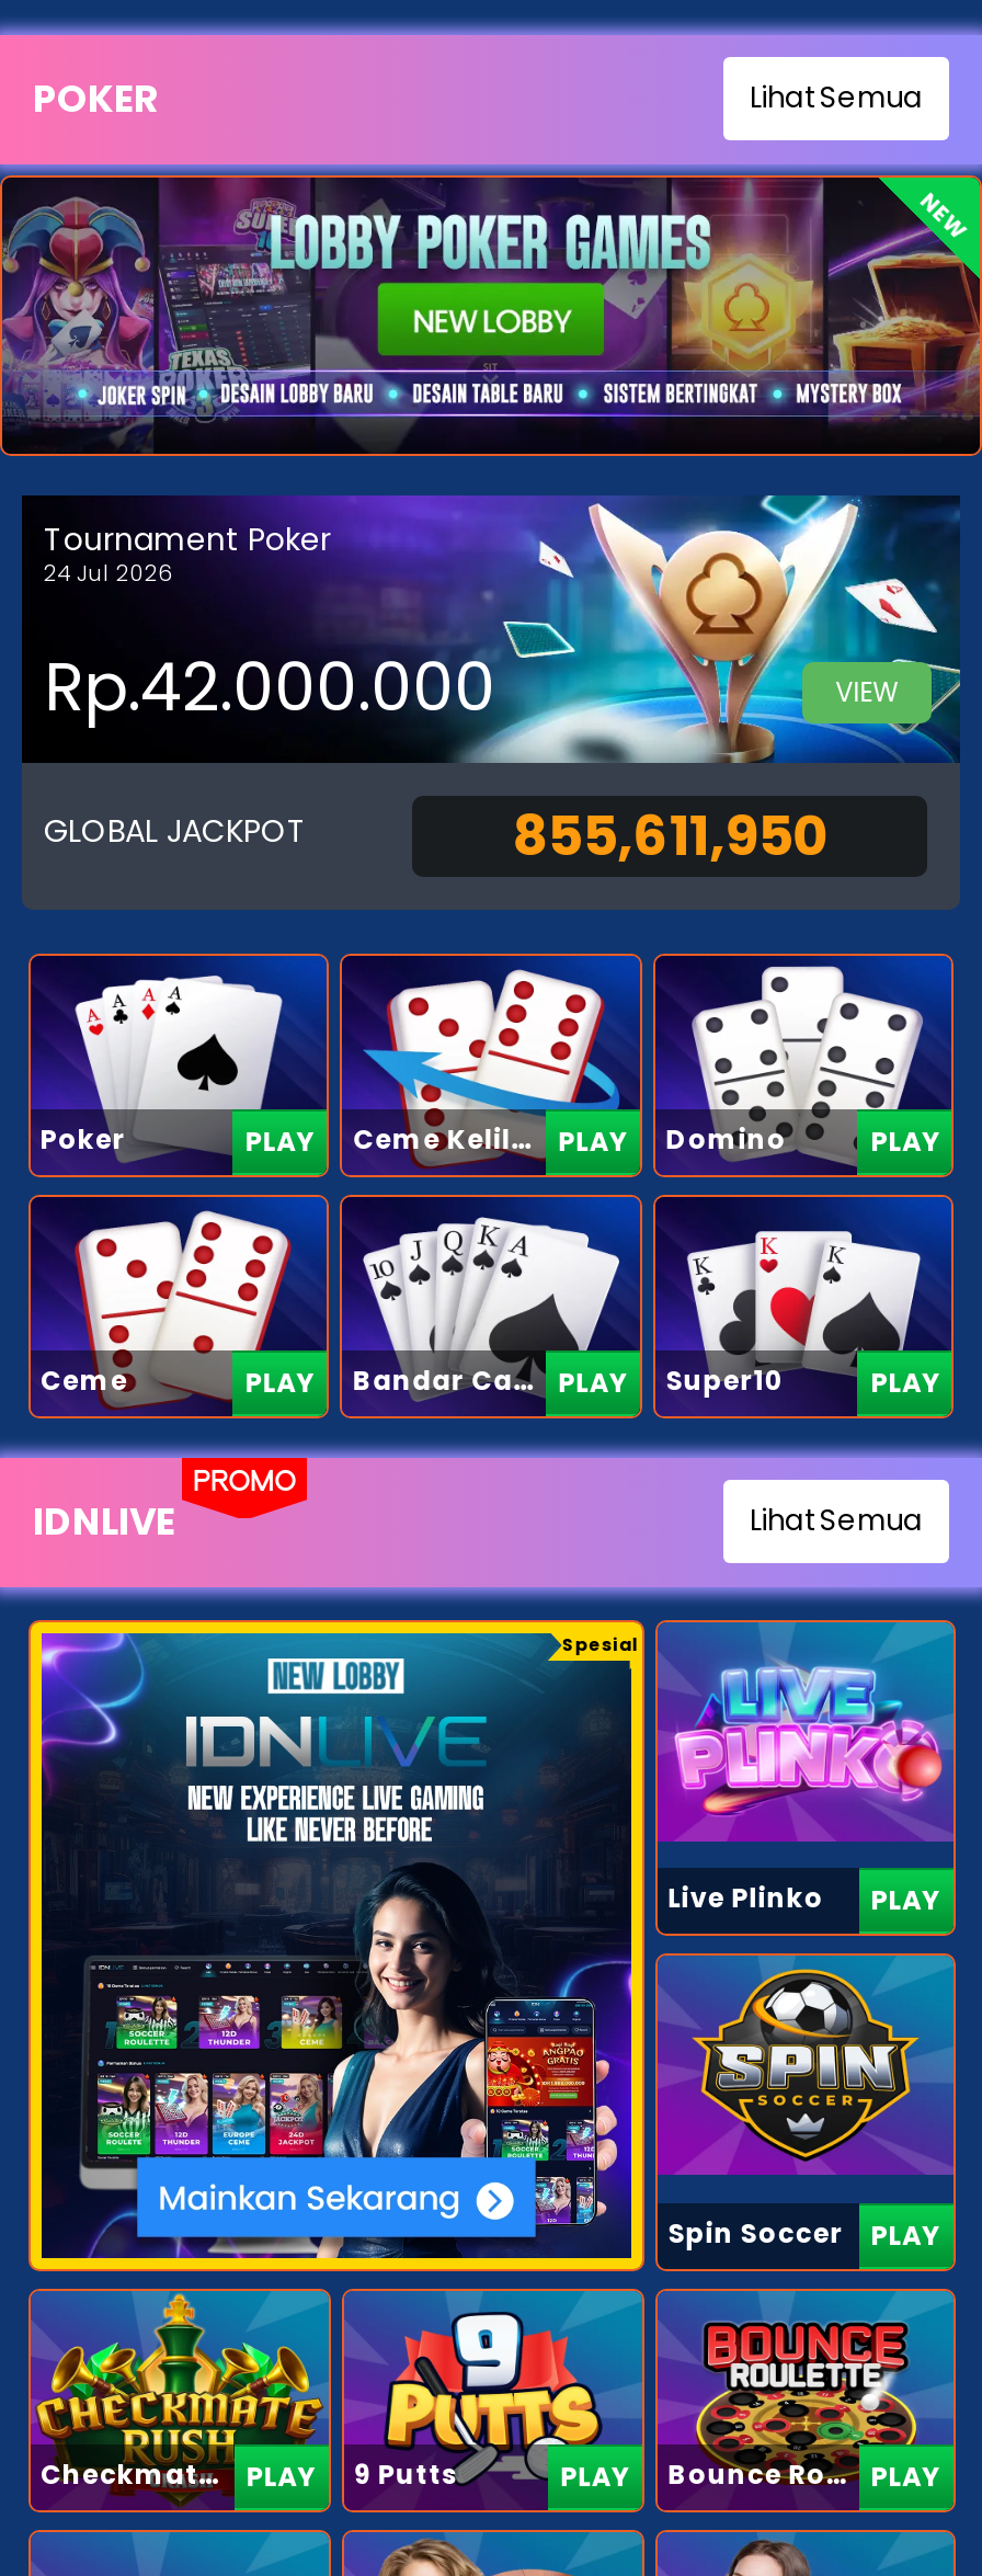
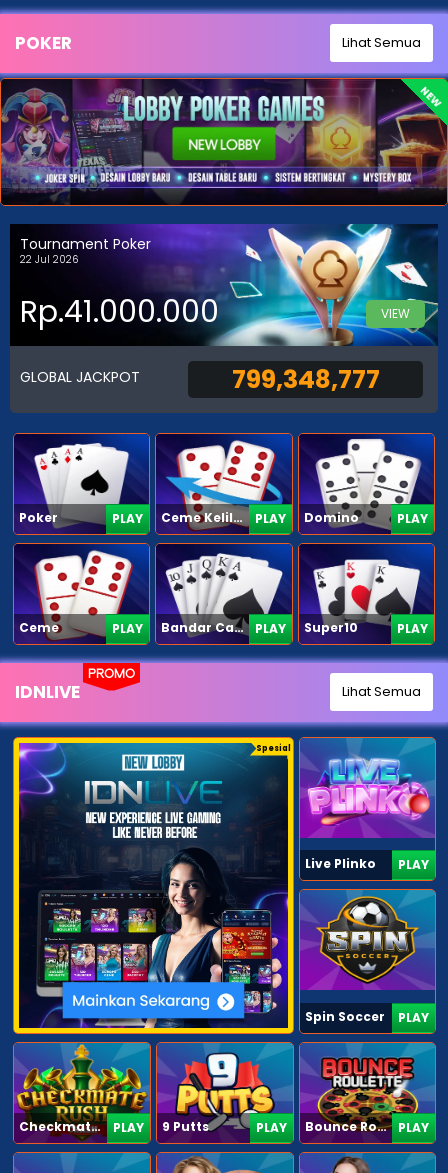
- 24 Jul 2026
+ 22 Jul 2026

- Rp.42.000.000
+ Rp.41.000.000

- 855,611,950
+ 799,348,777
